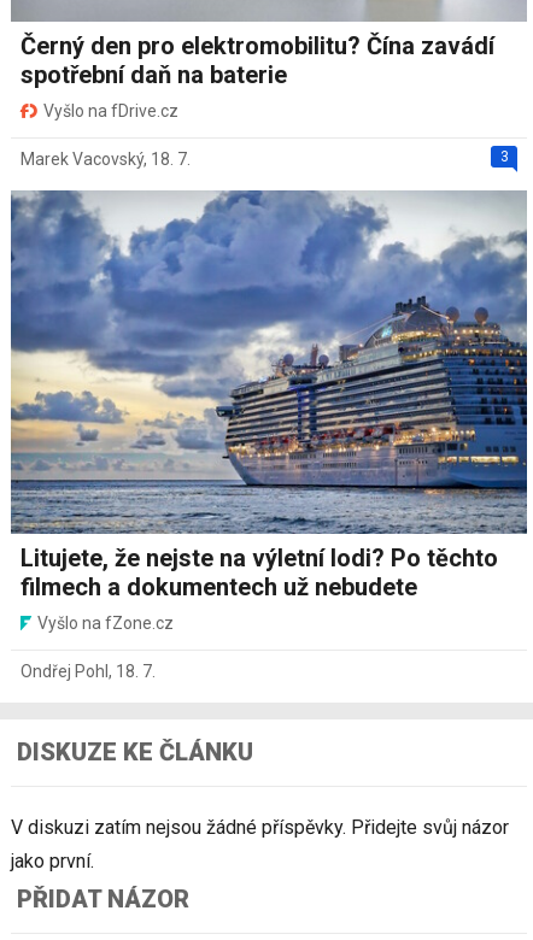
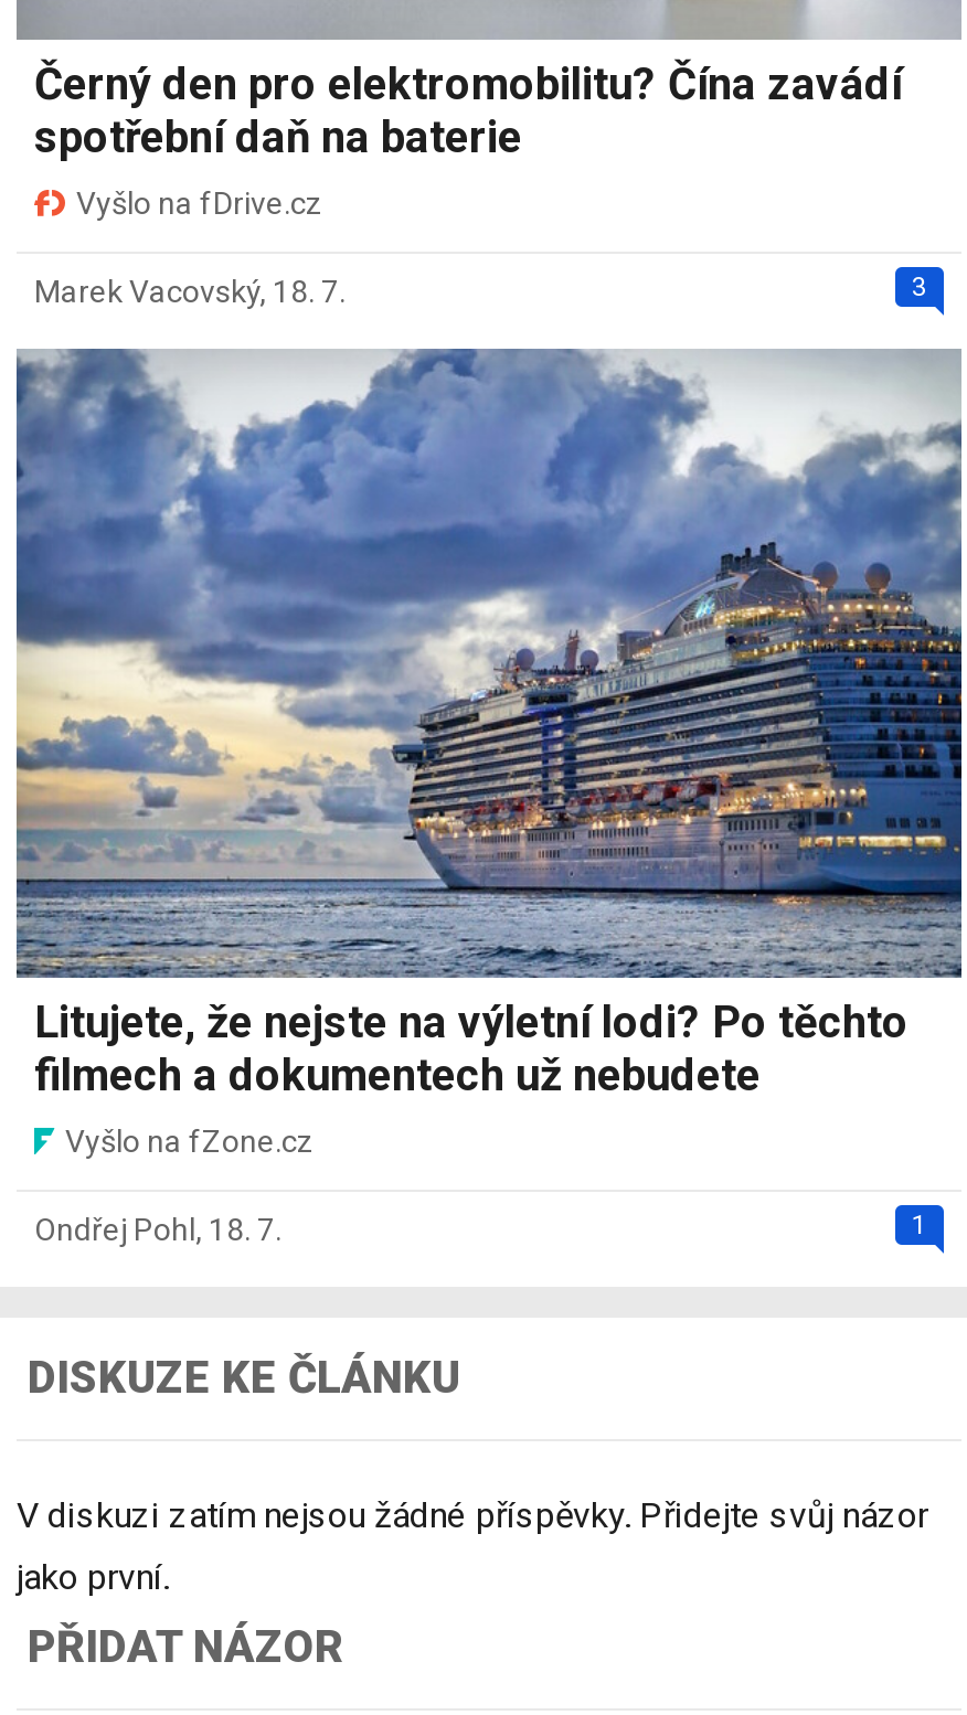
+ 1
